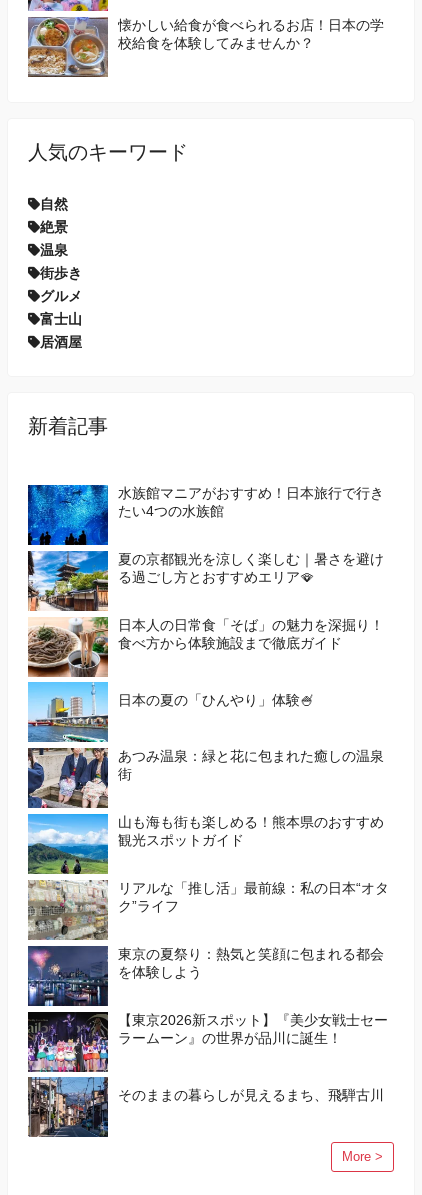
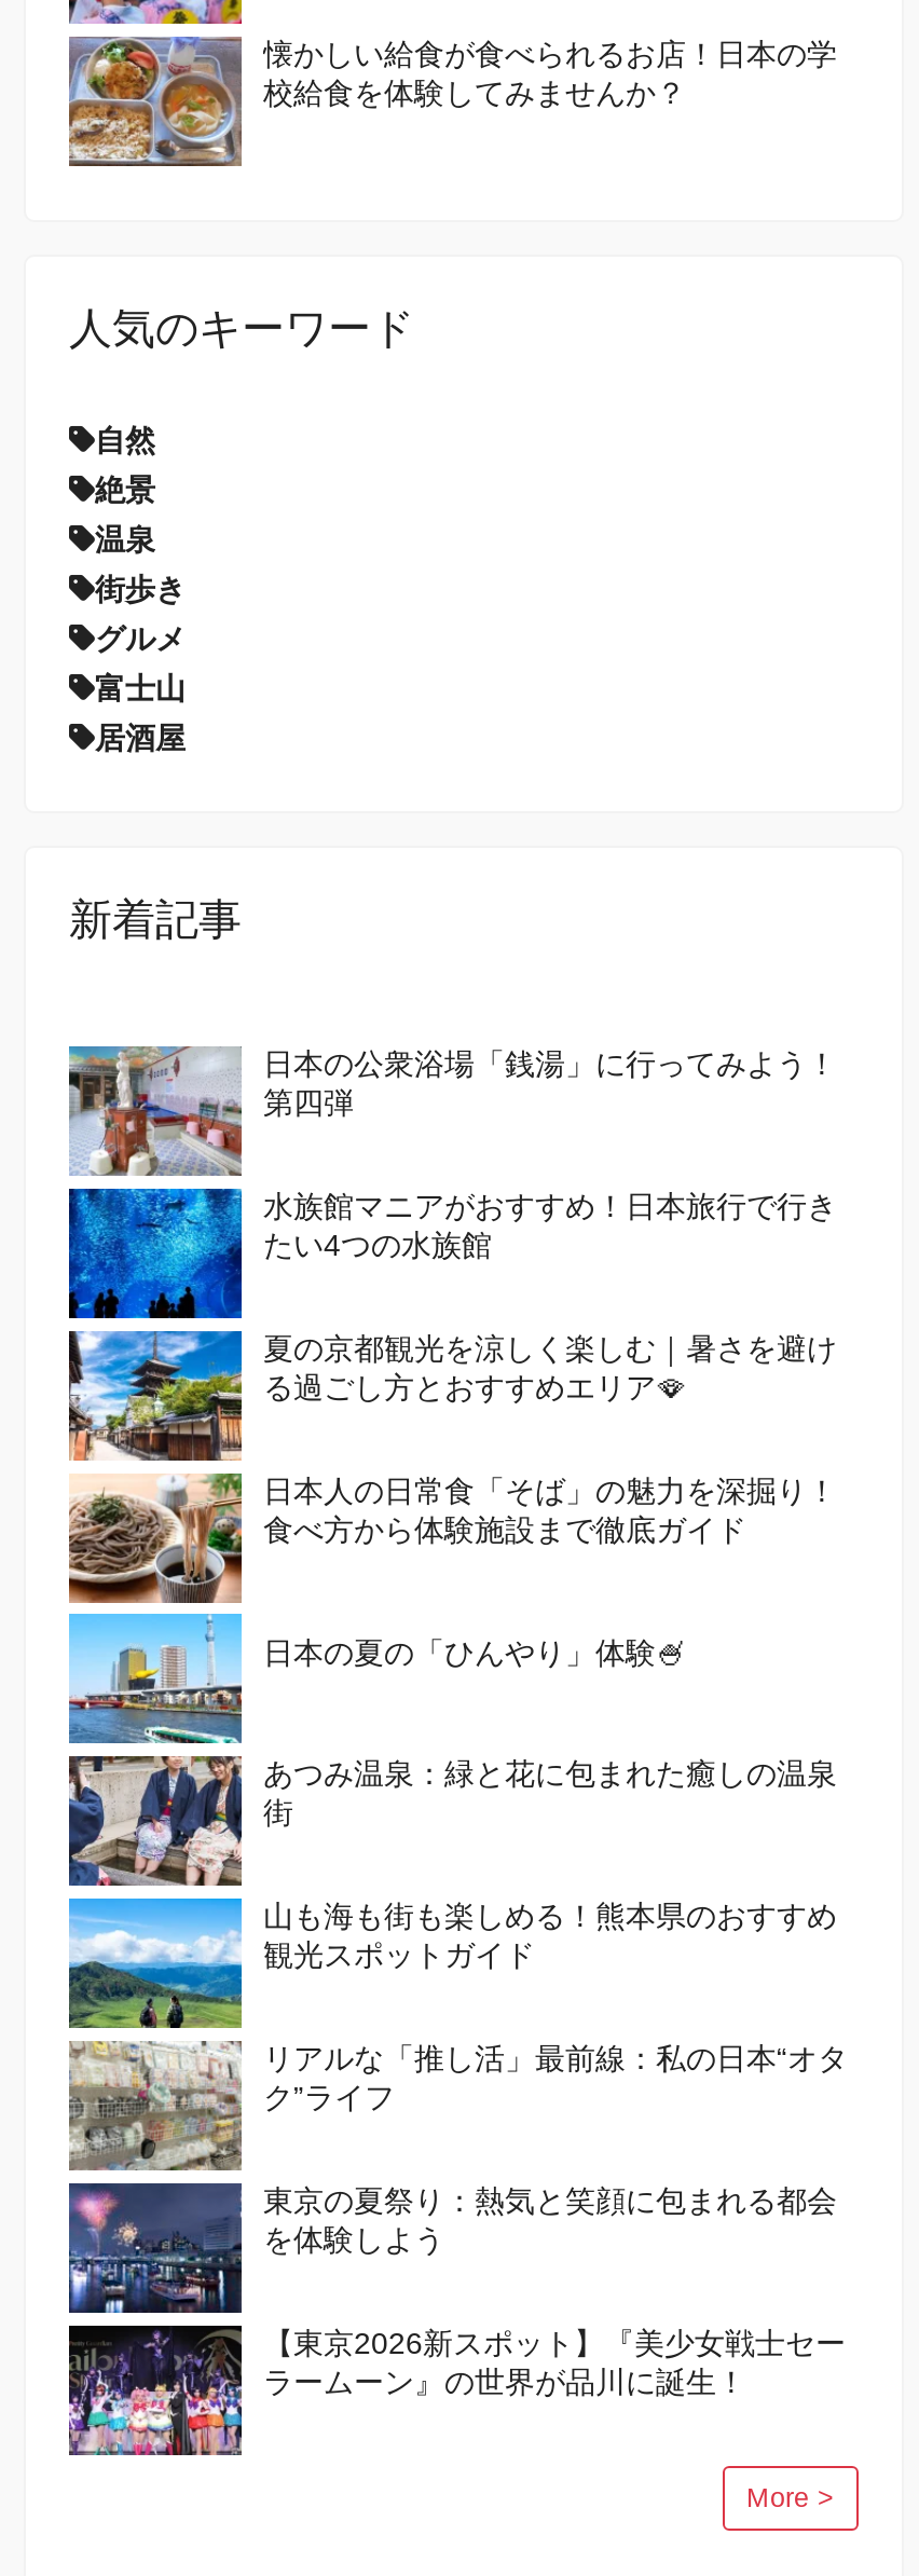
+ [image]
+ 日本の公衆浴場「銭湯」に行ってみよう！
+ 第四弾

moved down: 水族館マニアがおすすめ！日本旅行で行き | たい4つの水族館 | 夏の京都観光を涼しく楽しむ｜暑さを避け | ... | 【東京2026新スポット】『美少女戦士セー | ラームーン』の世界が品川に誕生！

- [image]
- そのままの暮らしが見えるまち、飛騨古川
